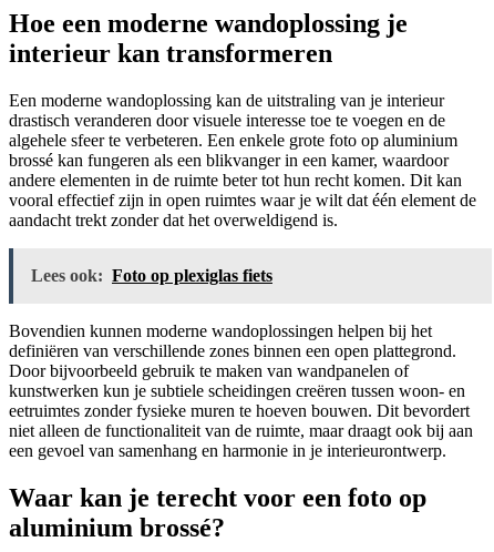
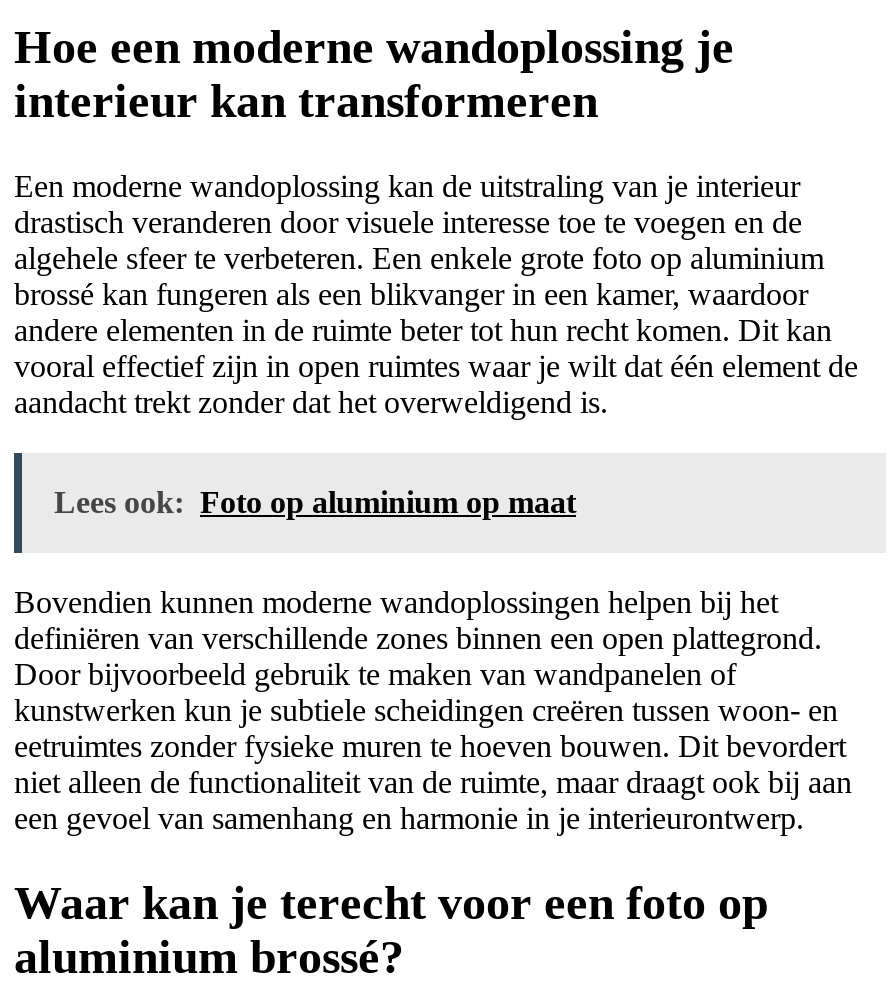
- Lees ook: Foto op plexiglas fiets
+ Lees ook: Foto op aluminium op maat
